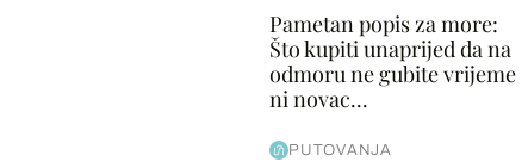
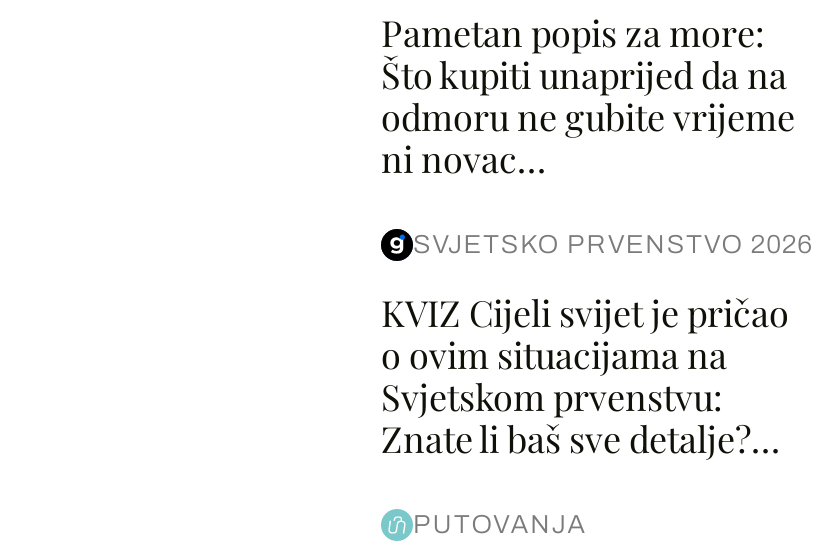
+ SVJETSKO PRVENSTVO 2026
+ KVIZ Cijeli svijet je pričao
+ o ovim situacijama na
+ Svjetskom prvenstvu:
+ Znate li baš sve detalje?...
